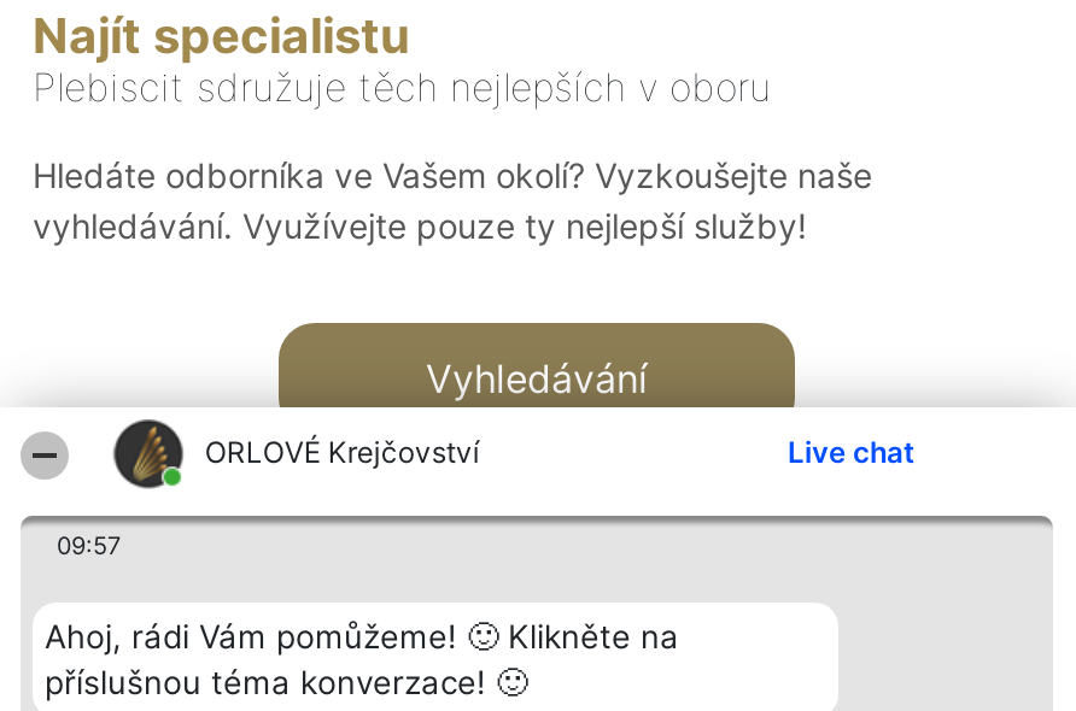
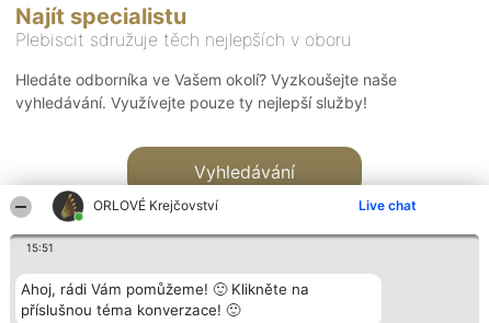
- 09:57
+ 15:51
